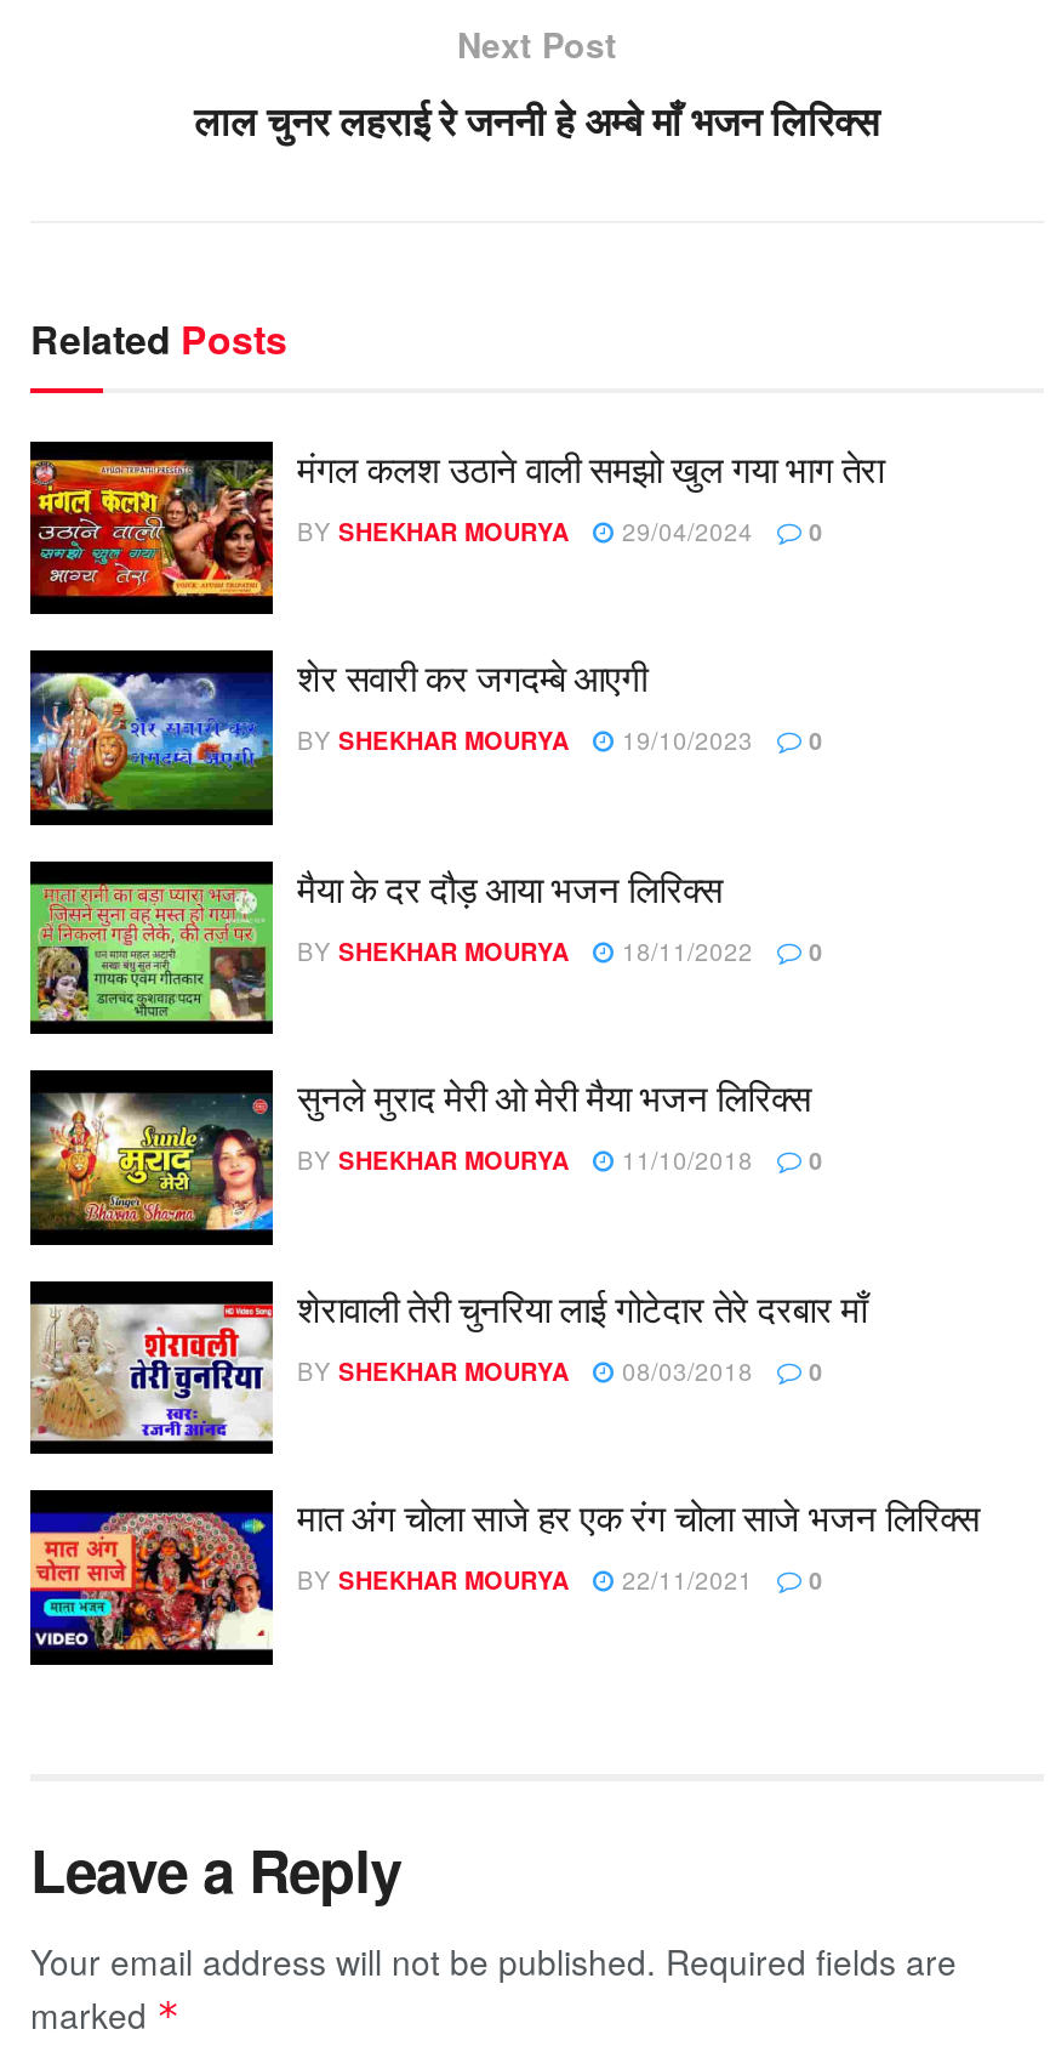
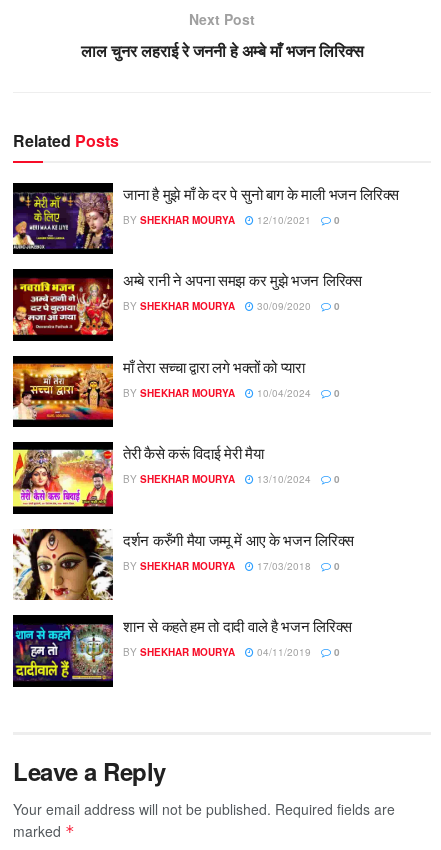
- [image]
- मंगल कलश उठाने वाली समझो खुल गया भाग तेरा
+ [image]
+ जाना है मुझे माँ के दर पे सुनो बाग के माली भजन लिरिक्स

- BY SHEKHAR MOURYA 29/04/2024 0
+ BY SHEKHAR MOURYA 12/10/2021 0

- [image]
- शेर सवारी कर जगदम्बे आएगी
+ [image]
+ अम्बे रानी ने अपना समझ कर मुझे भजन लिरिक्स

- BY SHEKHAR MOURYA 19/10/2023 0
+ BY SHEKHAR MOURYA 30/09/2020 0

- [image]
- मैया के दर दौड़ आया भजन लिरिक्स
+ [image]
+ माँ तेरा सच्चा द्वारा लगे भक्तों को प्यारा

- BY SHEKHAR MOURYA 18/11/2022 0
+ BY SHEKHAR MOURYA 10/04/2024 0

- [image]
- सुनले मुराद मेरी ओ मेरी मैया भजन लिरिक्स
+ [image]
+ तेरी कैसे करूं विदाई मेरी मैया

- BY SHEKHAR MOURYA 11/10/2018 0
+ BY SHEKHAR MOURYA 13/10/2024 0

- [image]
- शेरावाली तेरी चुनरिया लाई गोटेदार तेरे दरबार माँ
+ [image]
+ दर्शन करुँगी मैया जम्मू में आए के भजन लिरिक्स

- BY SHEKHAR MOURYA 08/03/2018 0
+ BY SHEKHAR MOURYA 17/03/2018 0

- [image]
- मात अंग चोला साजे हर एक रंग चोला साजे भजन लिरिक्स
+ [image]
+ शान से कहते हम तो दादी वाले है भजन लिरिक्स

- BY SHEKHAR MOURYA 22/11/2021 0
+ BY SHEKHAR MOURYA 04/11/2019 0
